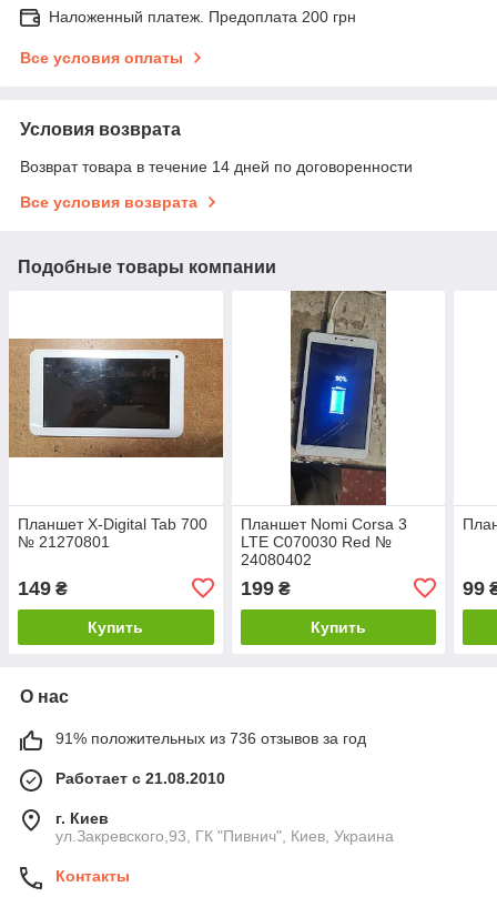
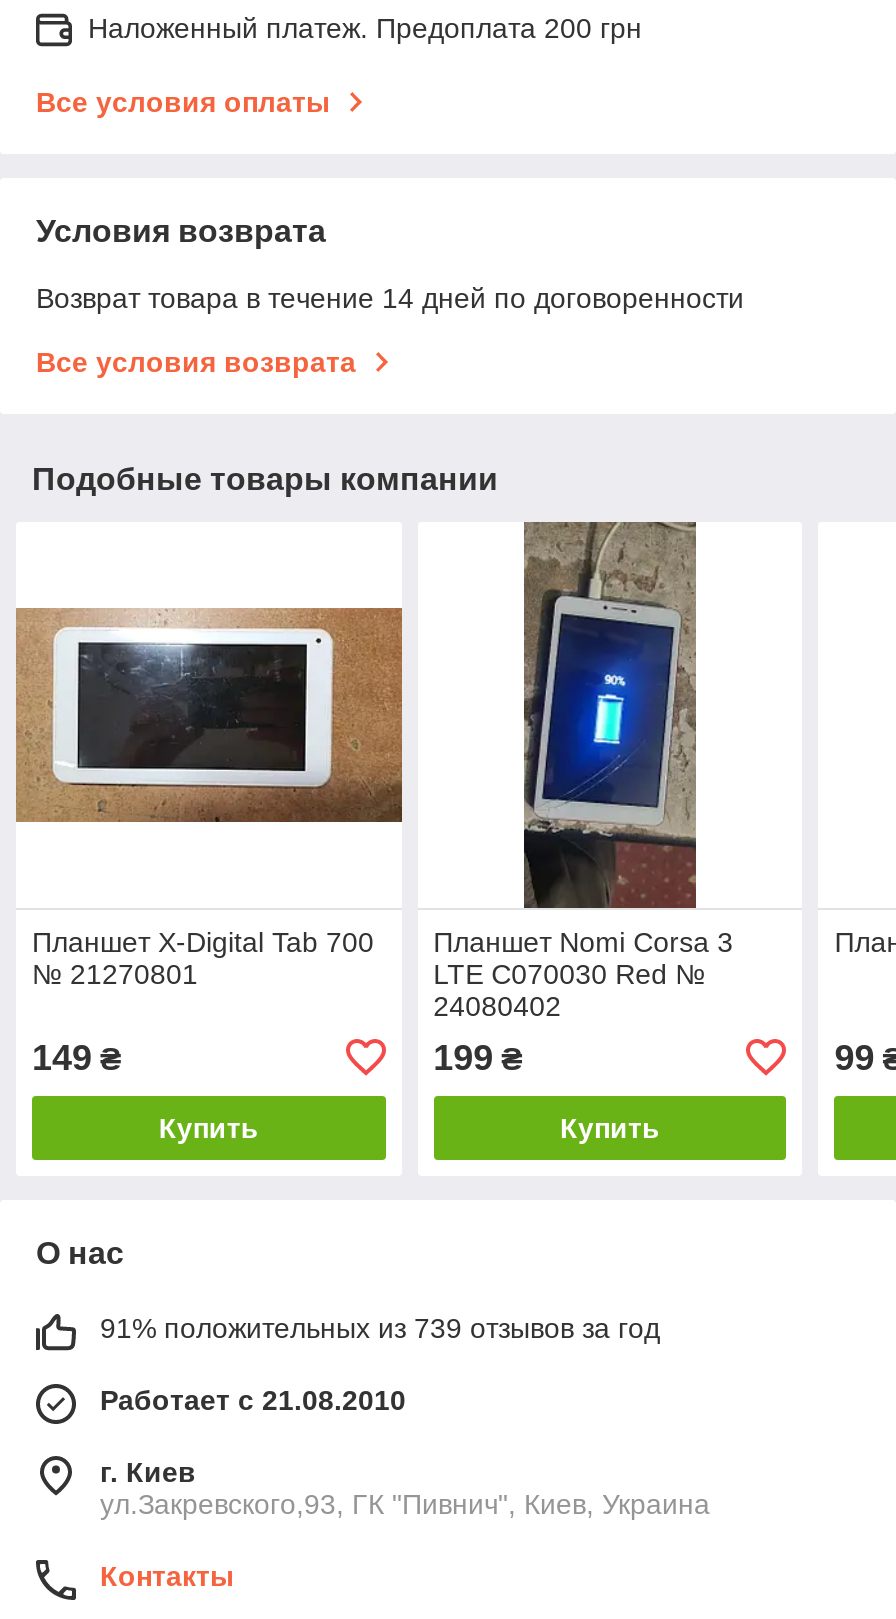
- 91% положительных из 736 отзывов за год
+ 91% положительных из 739 отзывов за год
